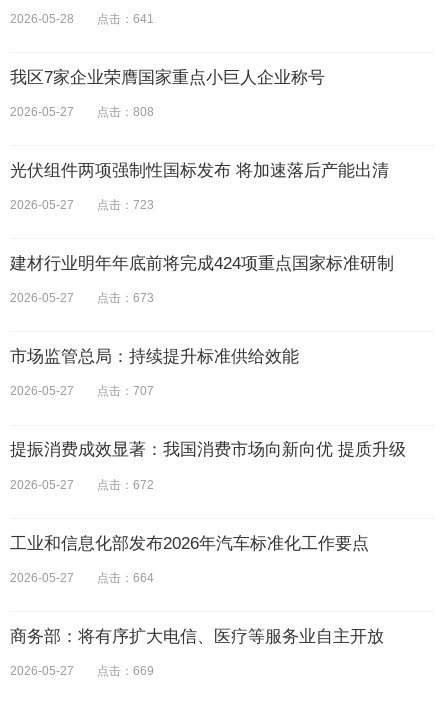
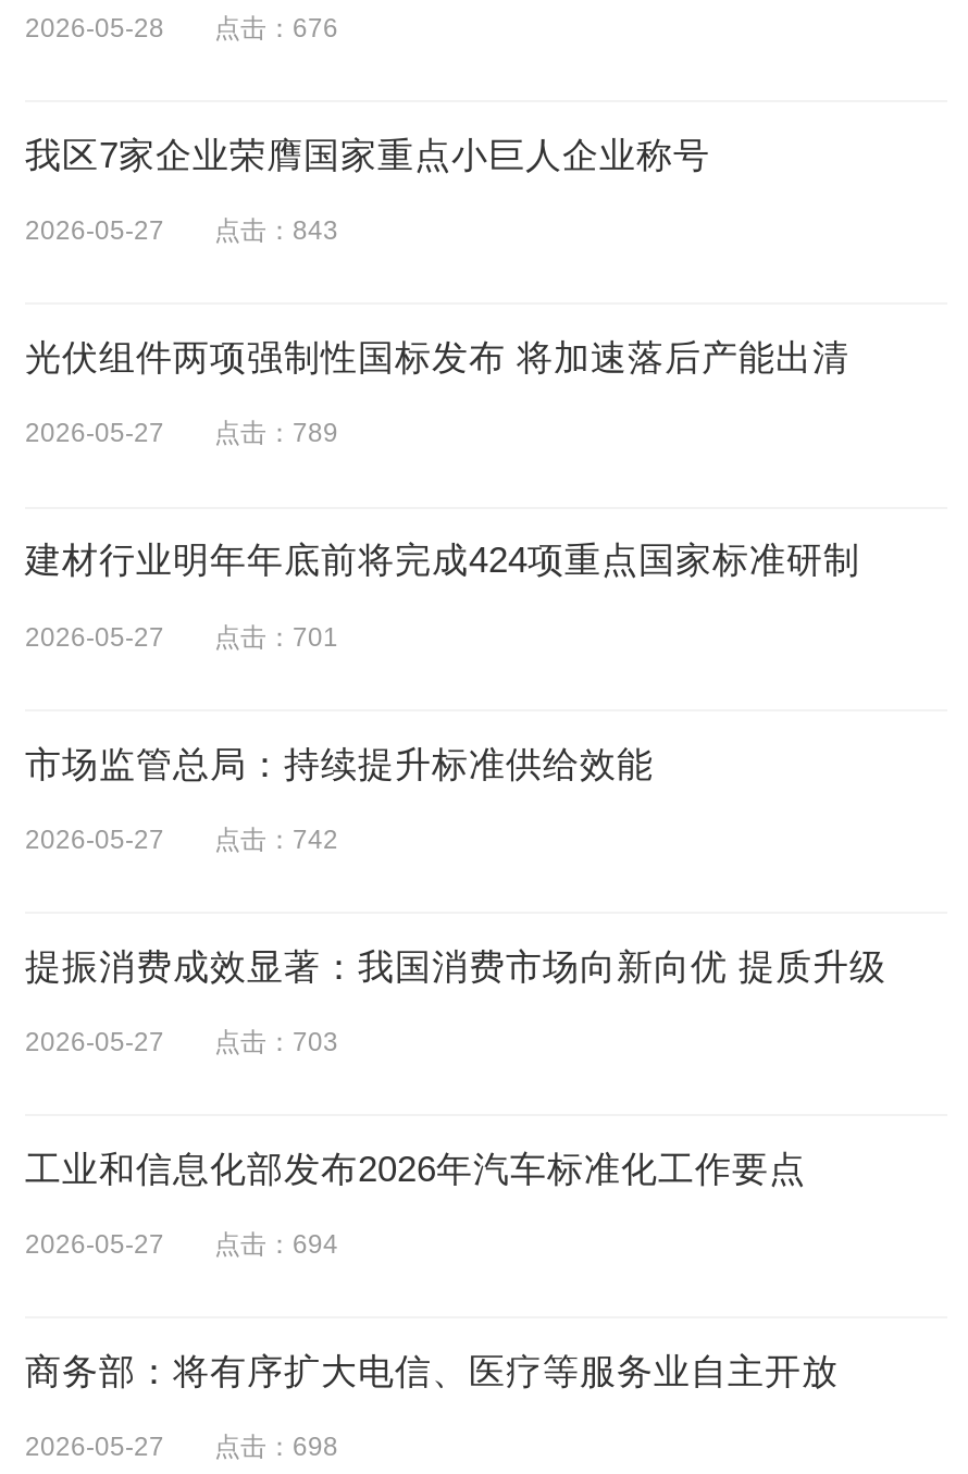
- 2026-05-28 点击：641
+ 2026-05-28 点击：676

- 2026-05-27 点击：808
+ 2026-05-27 点击：843

- 2026-05-27 点击：723
+ 2026-05-27 点击：789

- 2026-05-27 点击：673
+ 2026-05-27 点击：701

- 2026-05-27 点击：707
+ 2026-05-27 点击：742

- 2026-05-27 点击：672
+ 2026-05-27 点击：703

- 2026-05-27 点击：664
+ 2026-05-27 点击：694

- 2026-05-27 点击：669
+ 2026-05-27 点击：698
